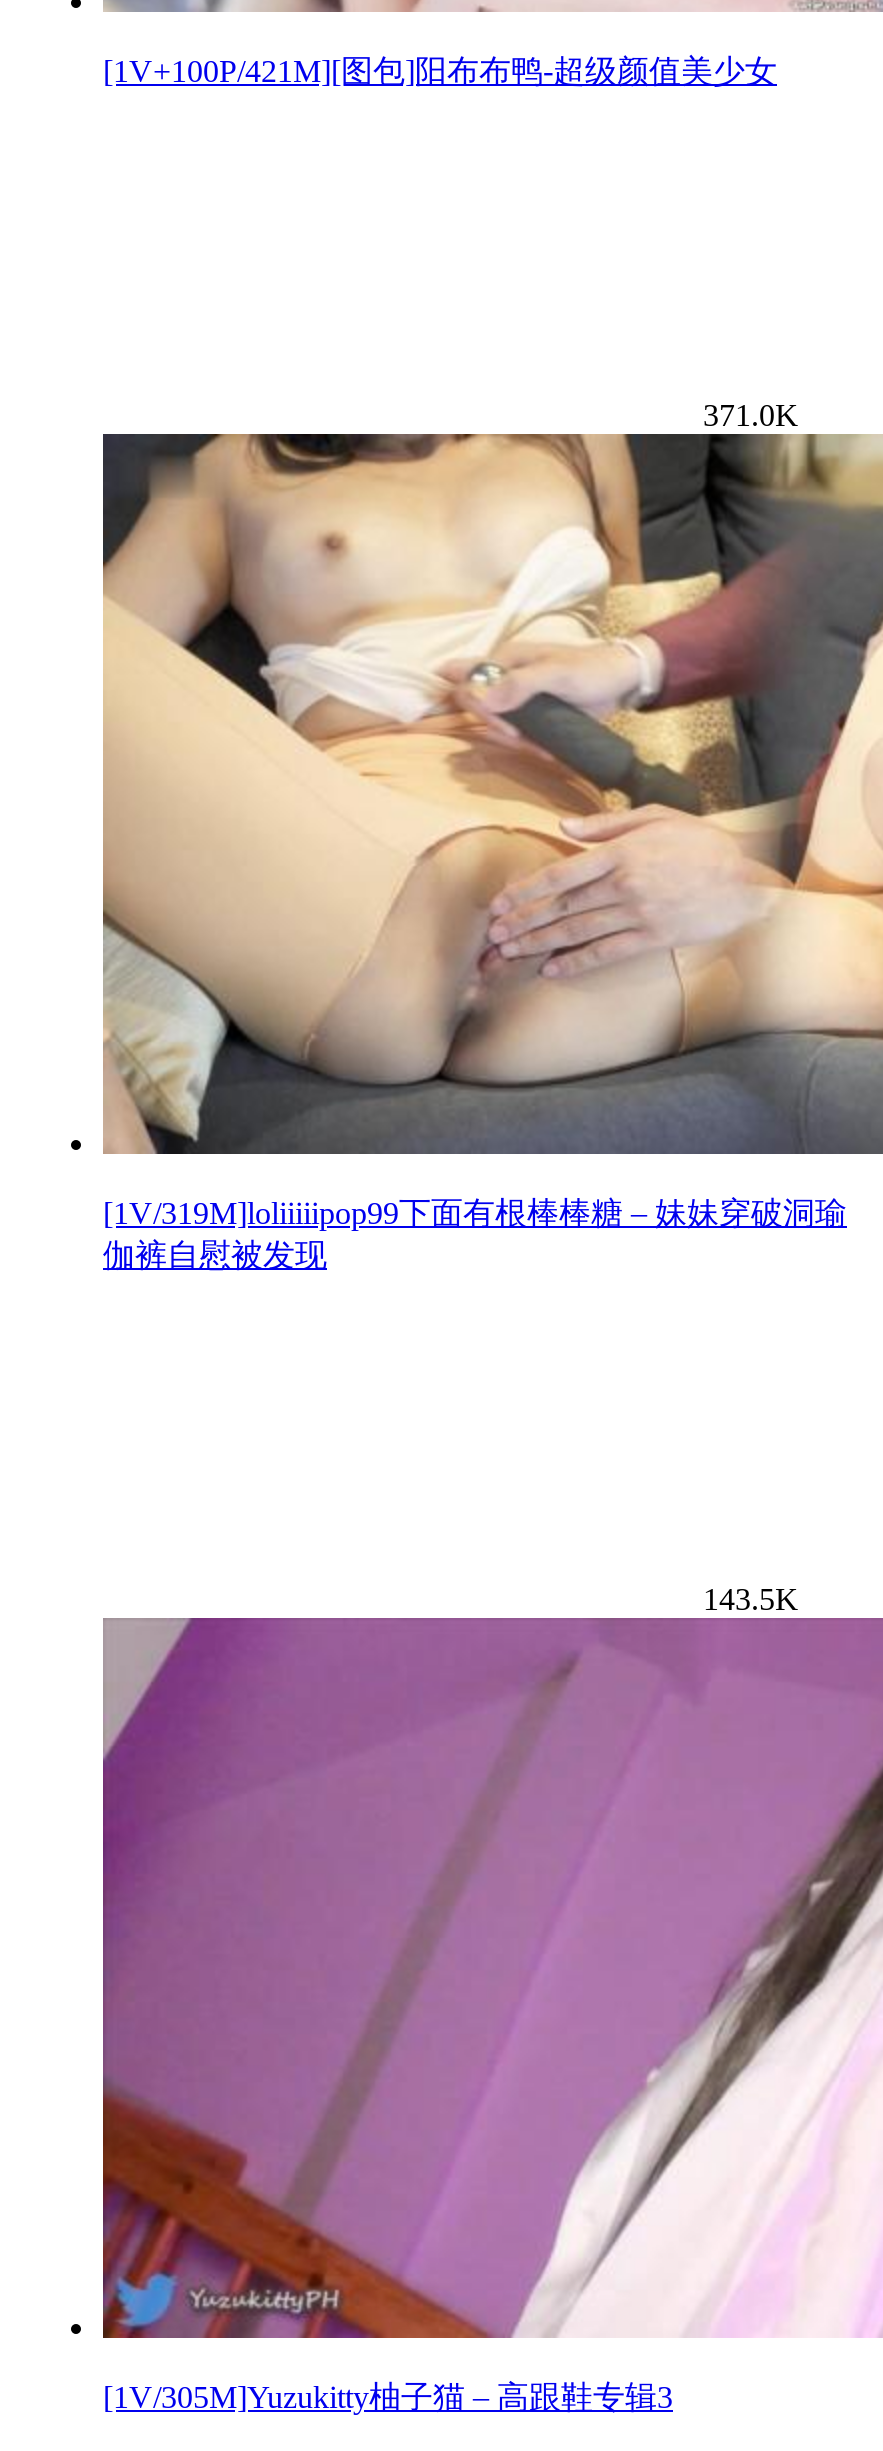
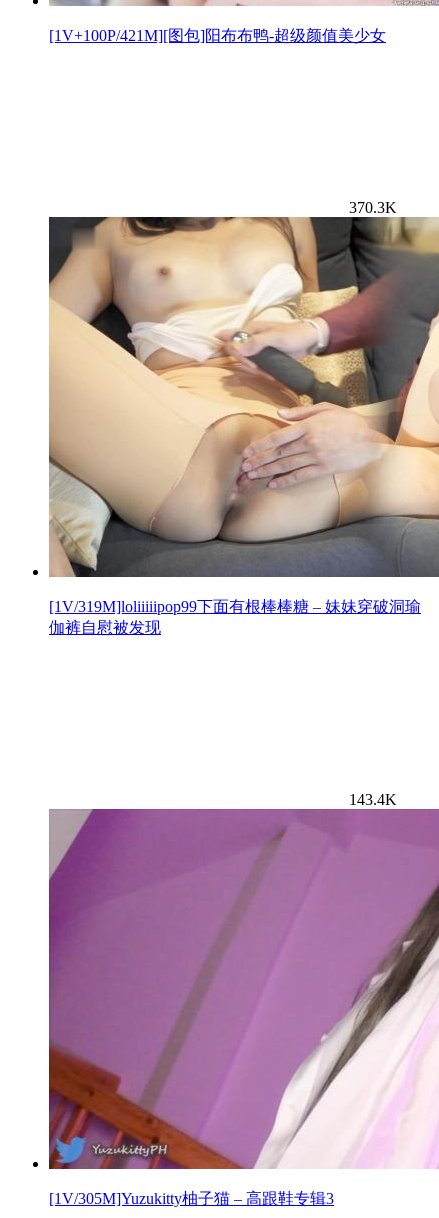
- 371.0K
+ 370.3K

- 143.5K
+ 143.4K
